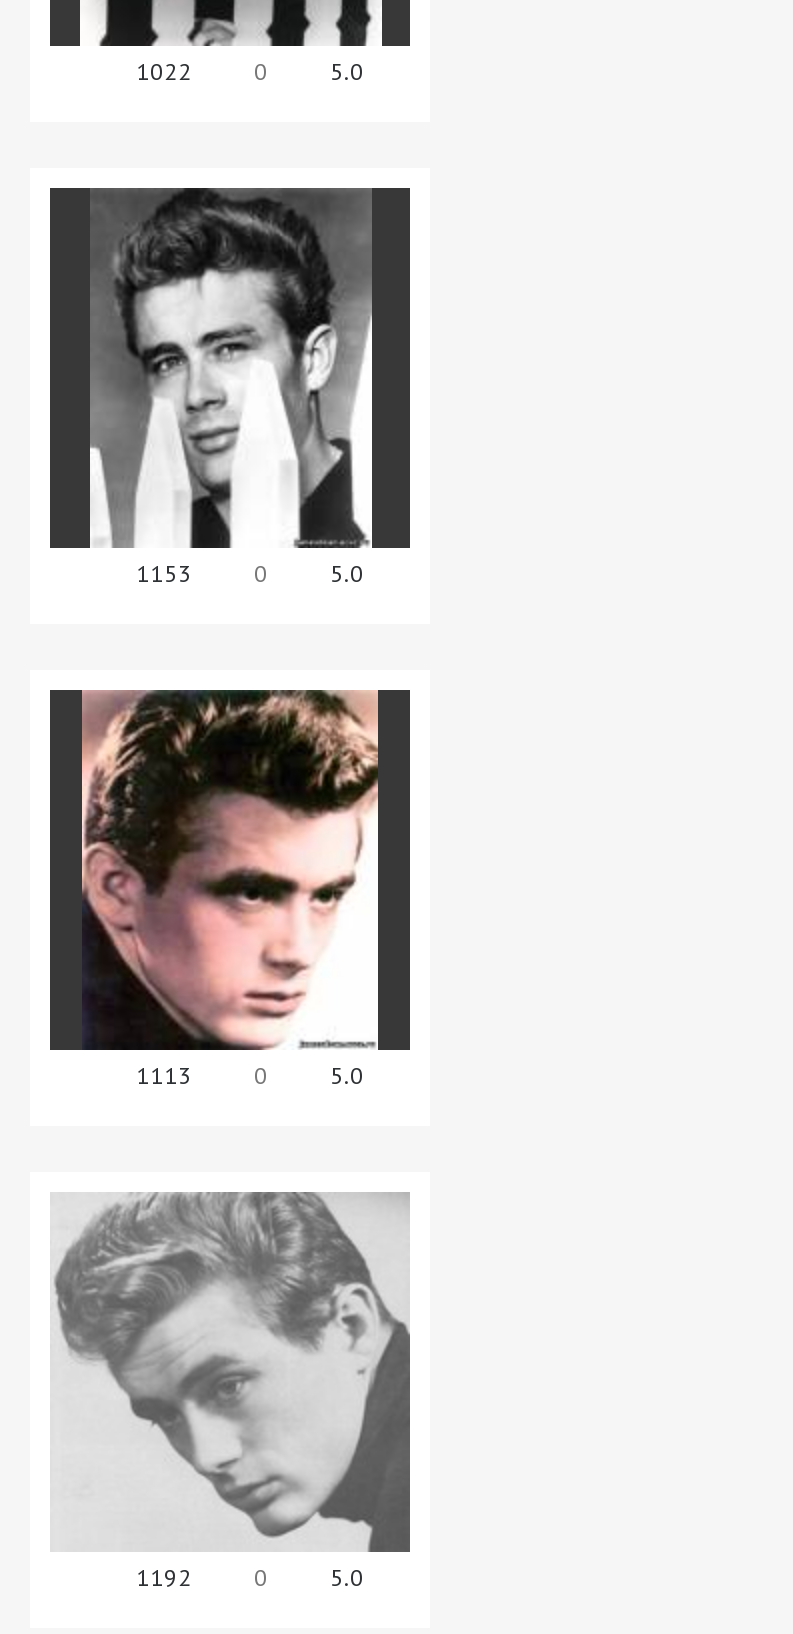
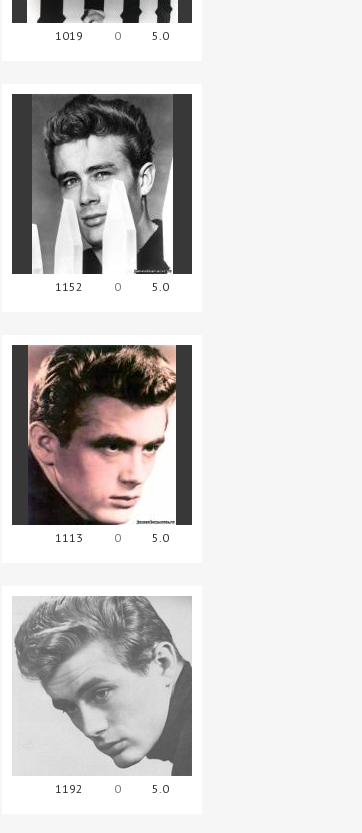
- 1022
+ 1019

- 1153
+ 1152
